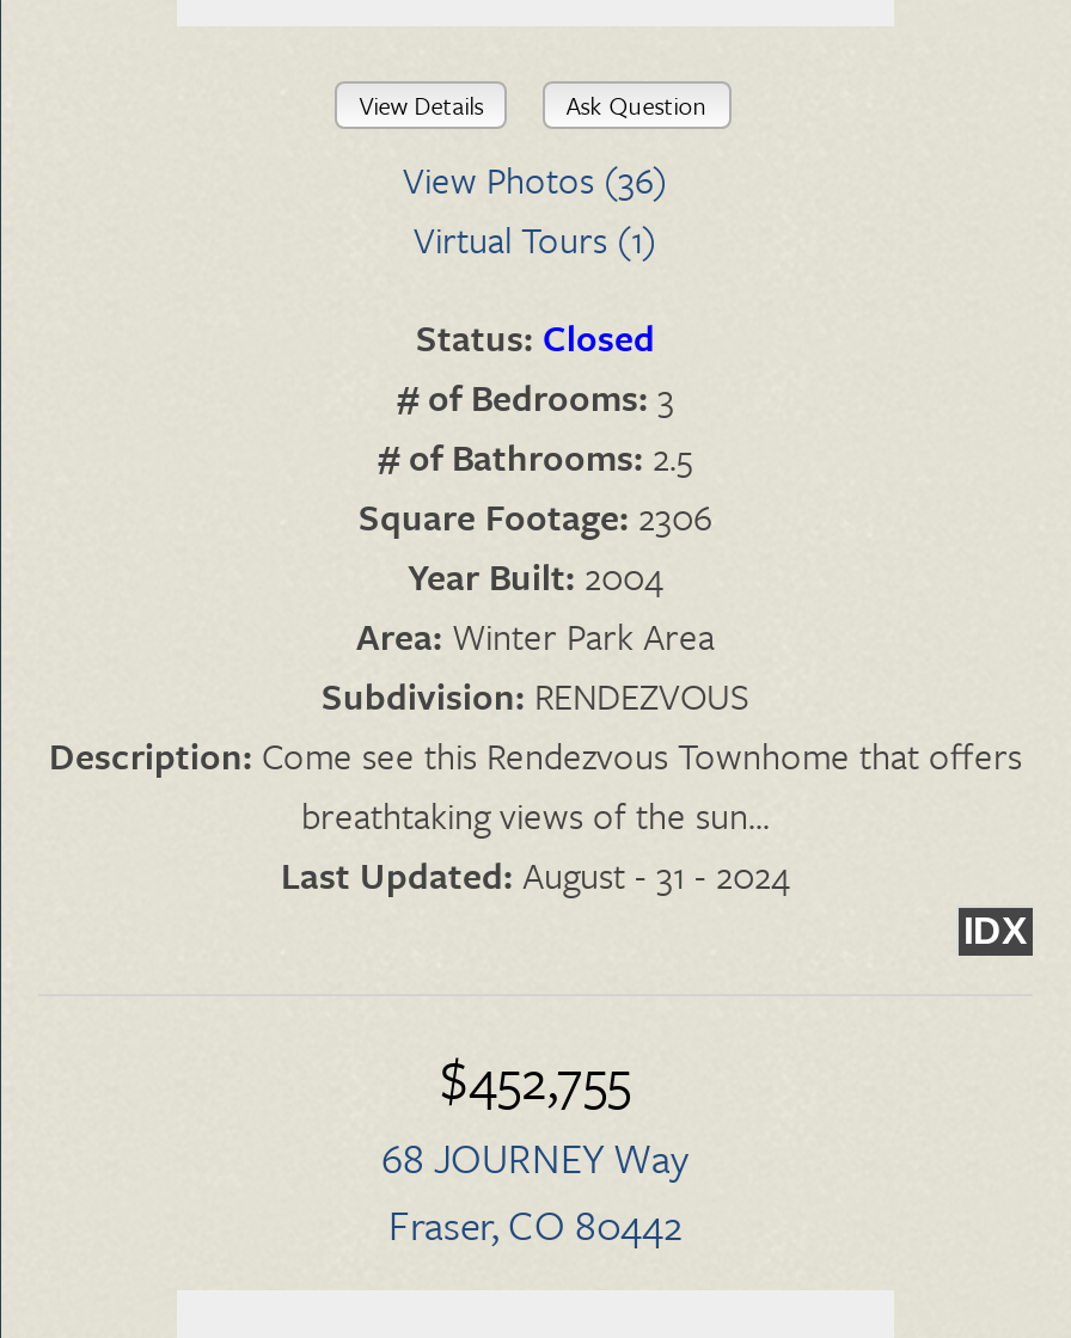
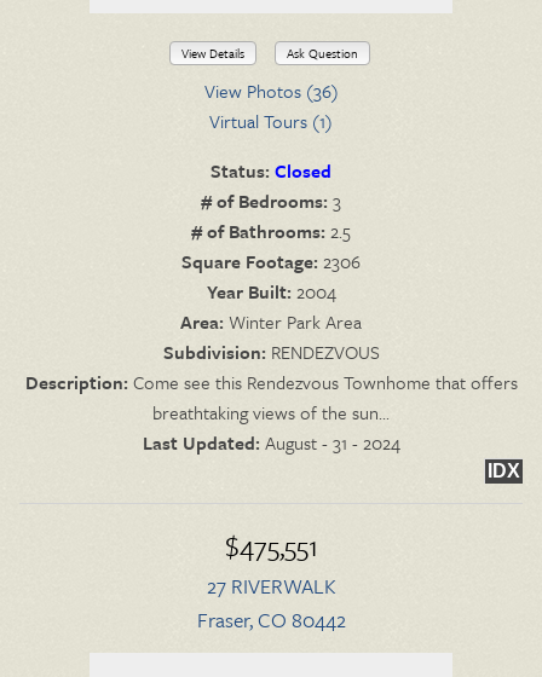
- $452,755
- 68 JOURNEY Way
+ $475,551
+ 27 RIVERWALK
